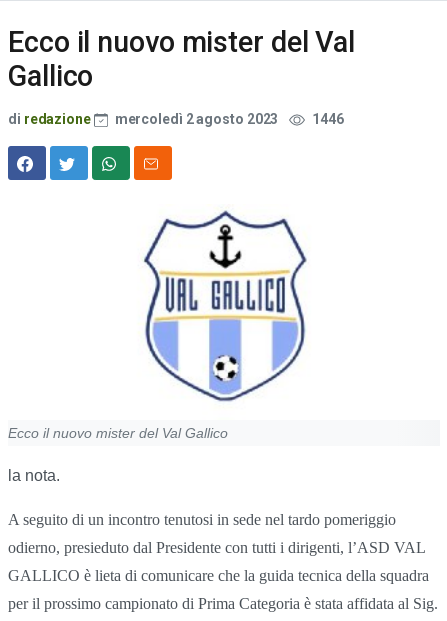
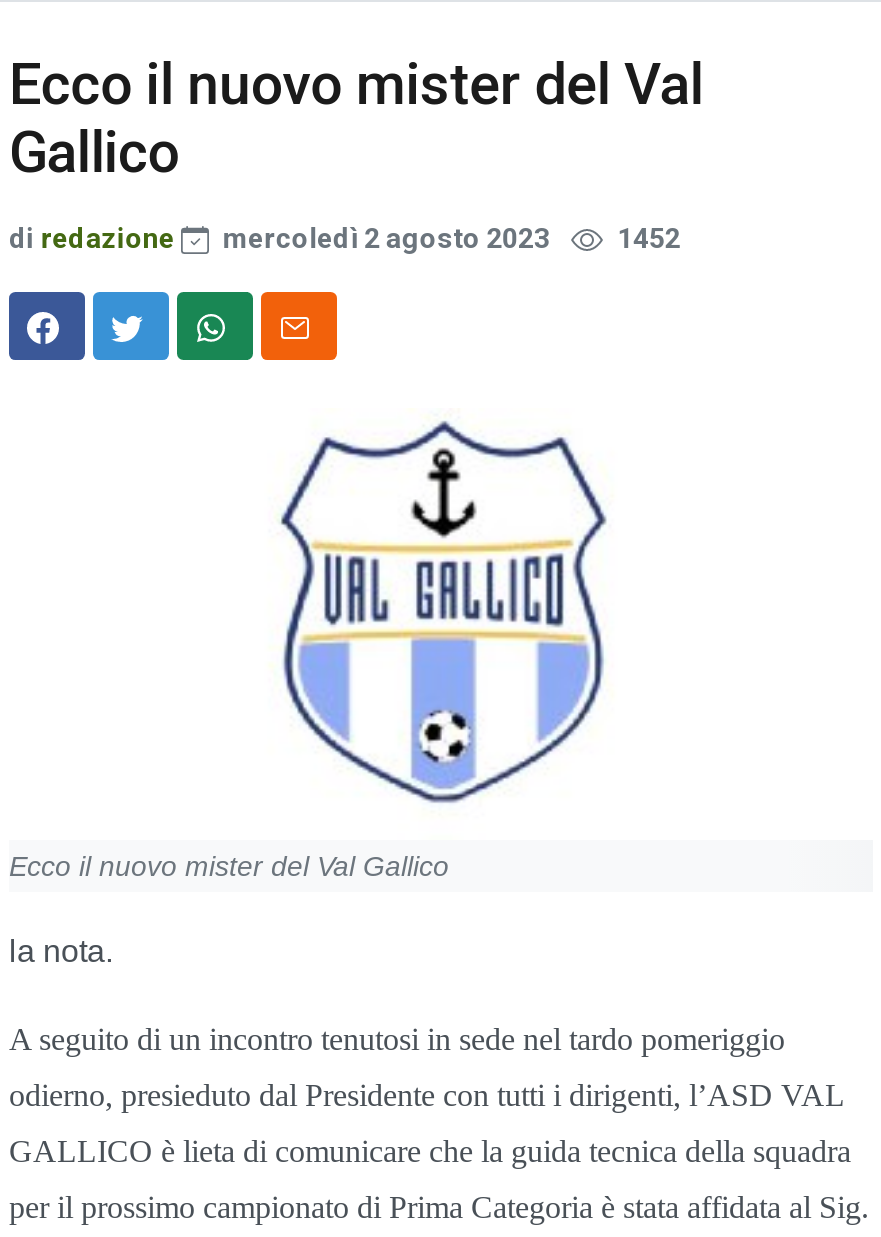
- di redazione mercoledì 2 agosto 2023 1446
+ di redazione mercoledì 2 agosto 2023 1452
